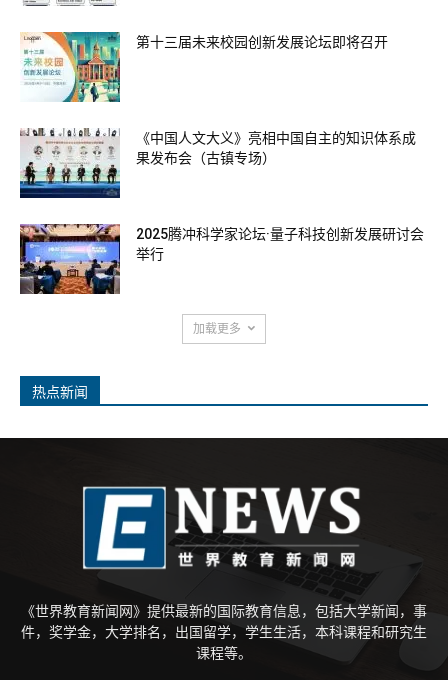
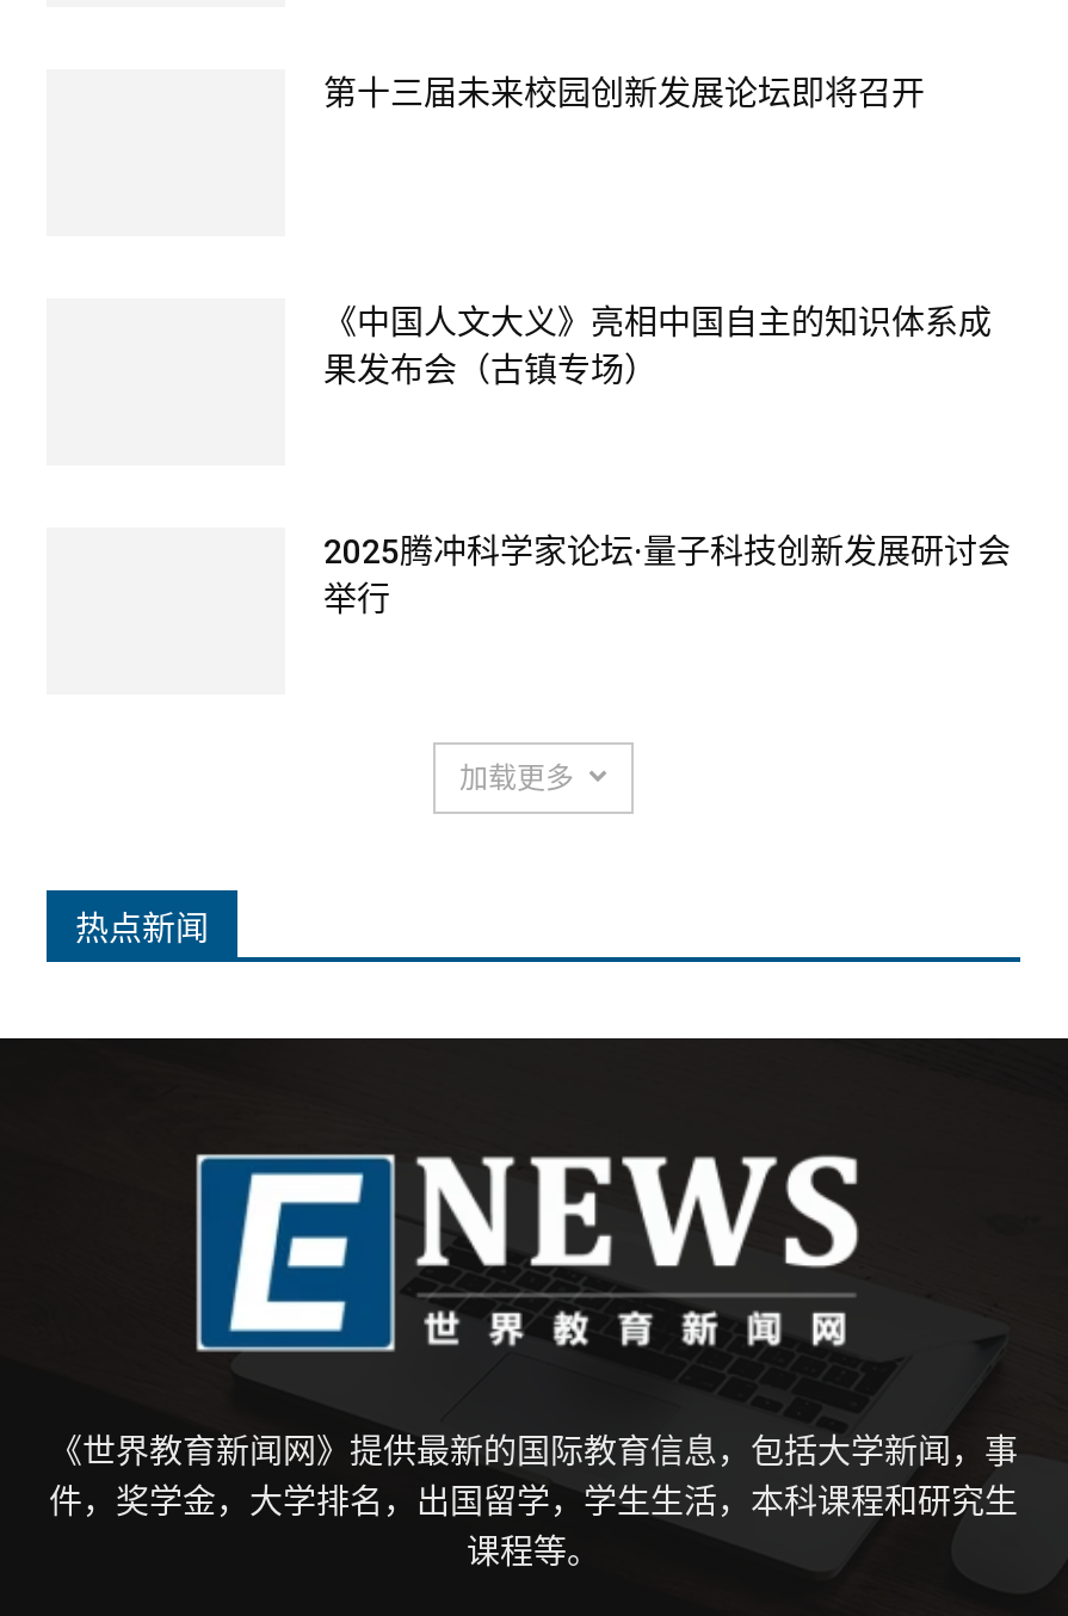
- [image]

- [image]

- [image]
